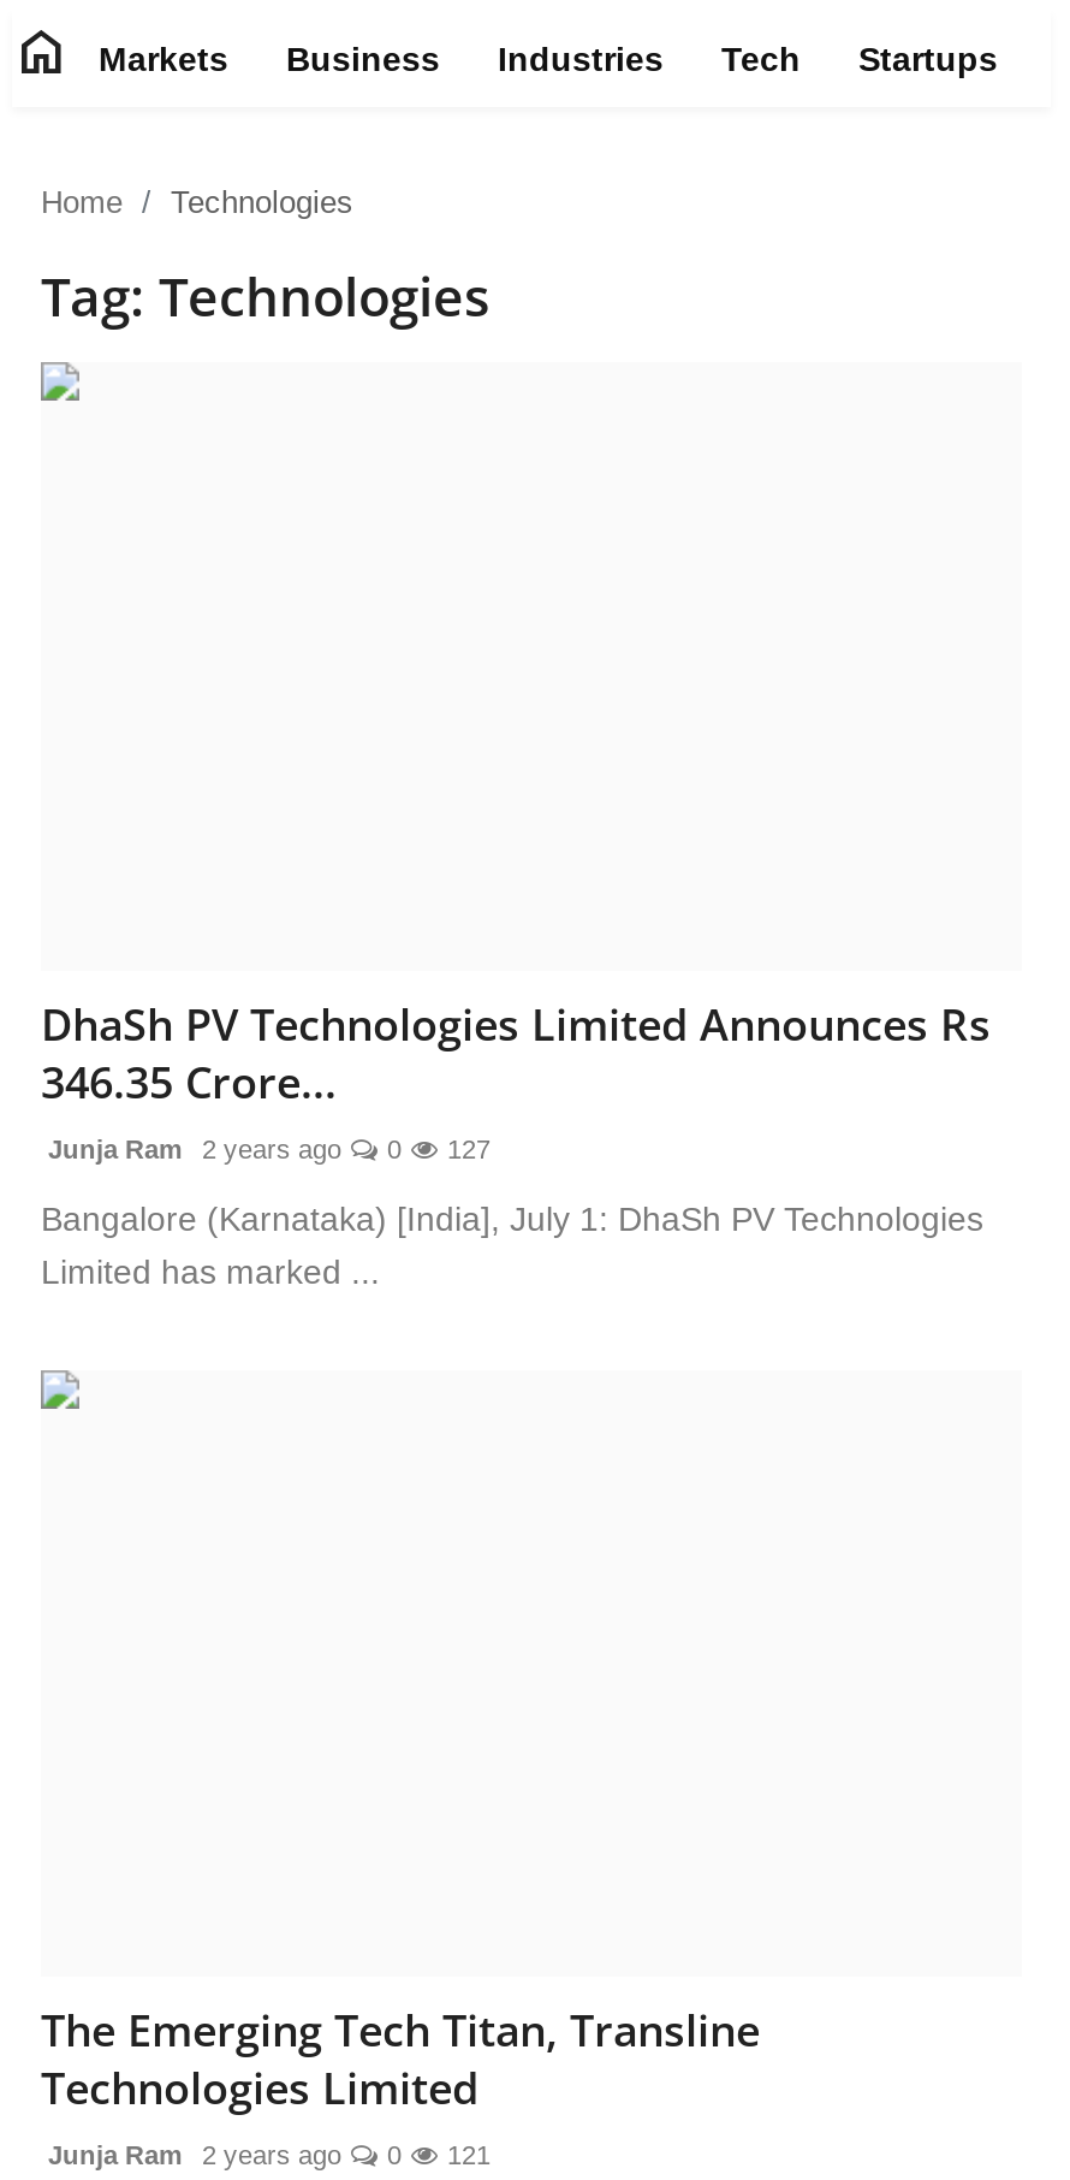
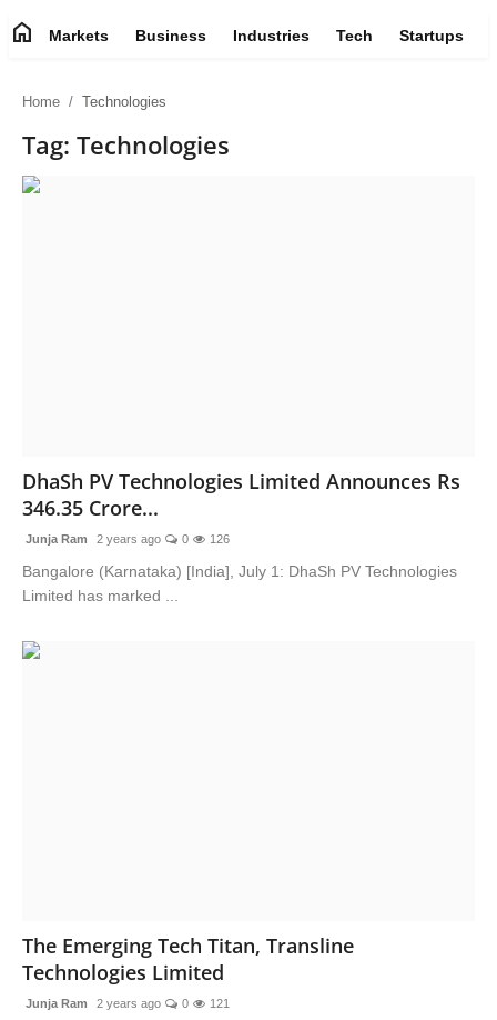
- Junja Ram 2 years ago 0 127
+ Junja Ram 2 years ago 0 126
